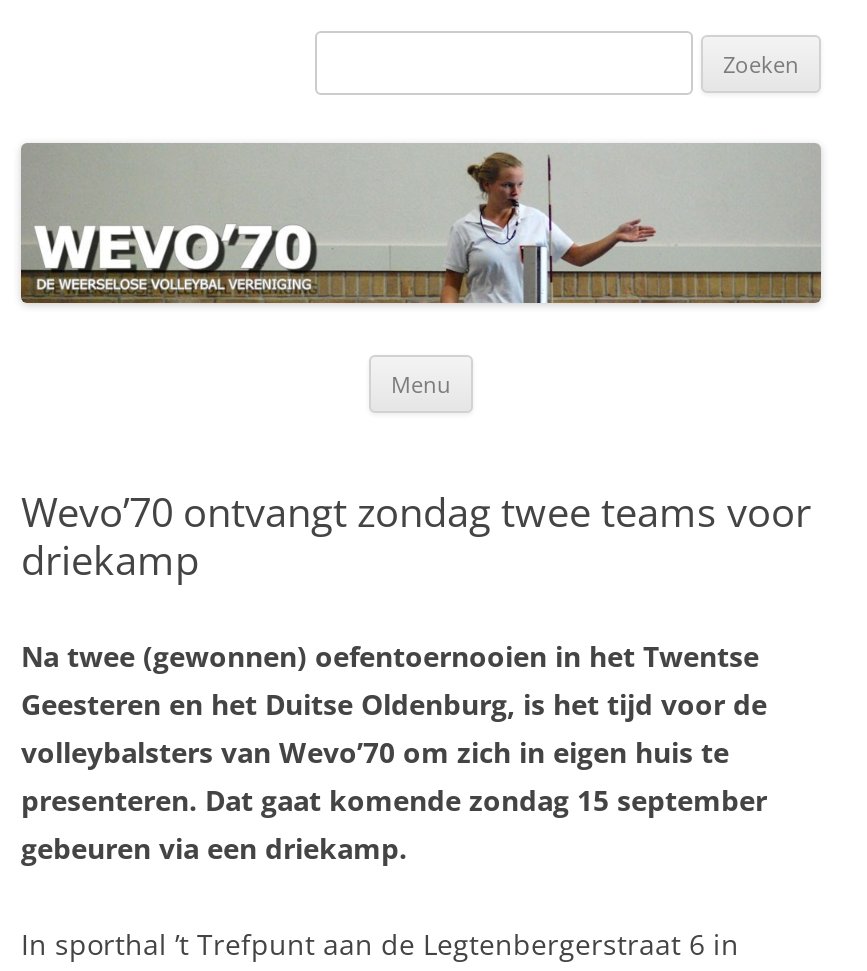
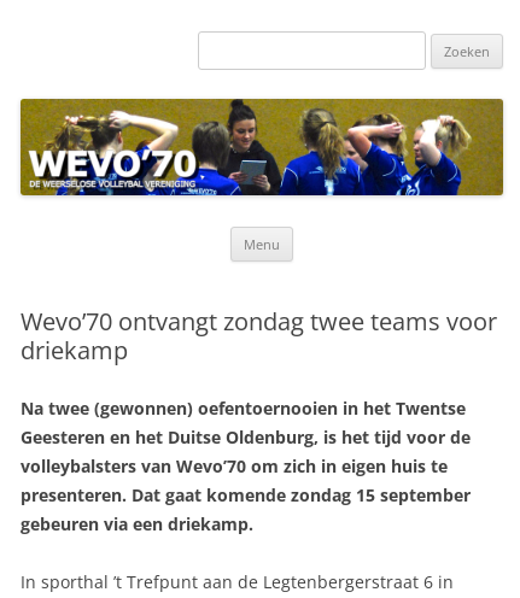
- [image]
+ [image]
